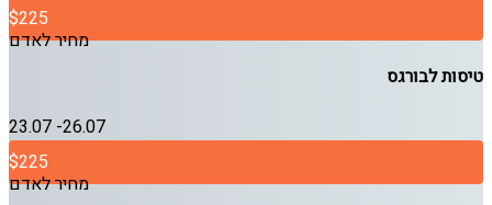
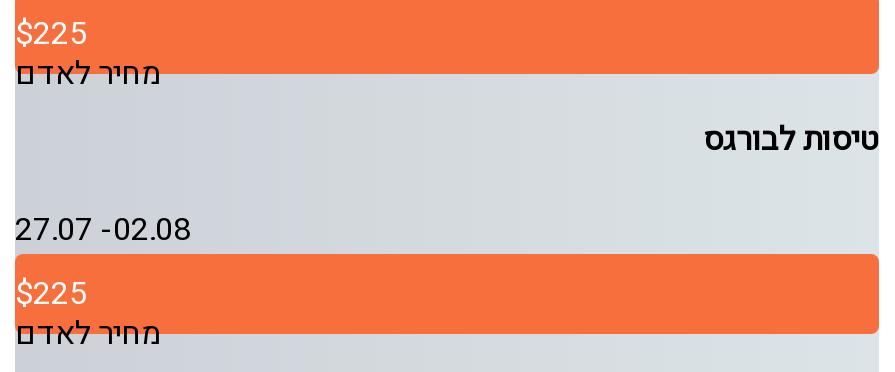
- 23.07 -26.07
+ 27.07 -02.08
